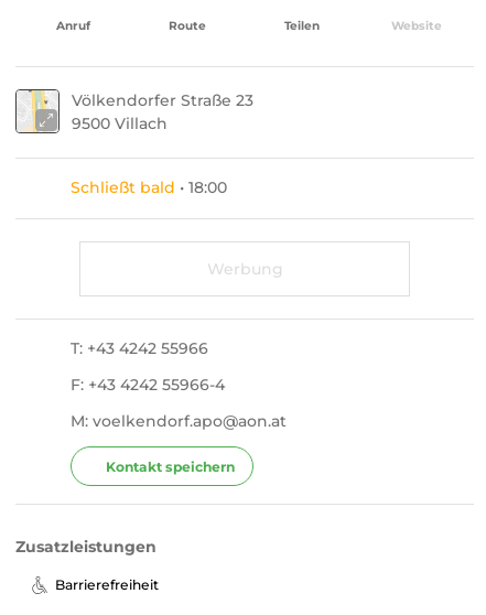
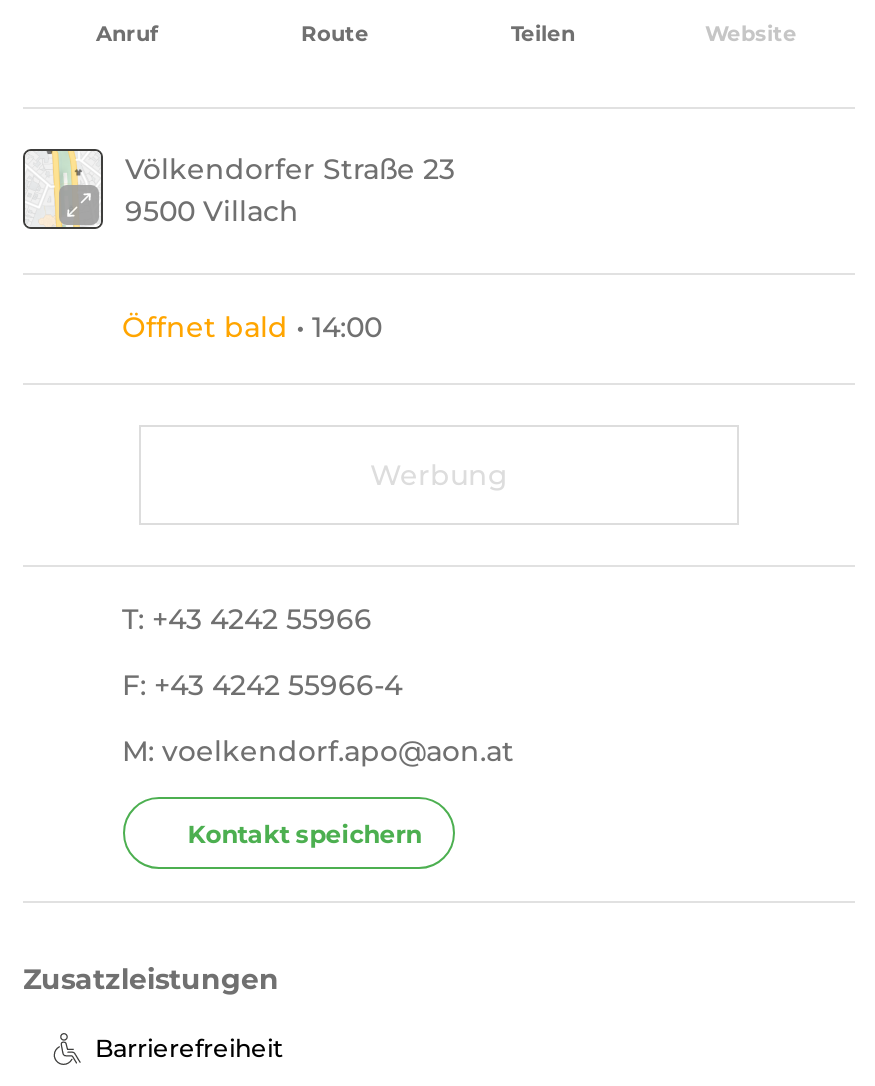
- Schließt bald • 18:00
+ Öffnet bald • 14:00
